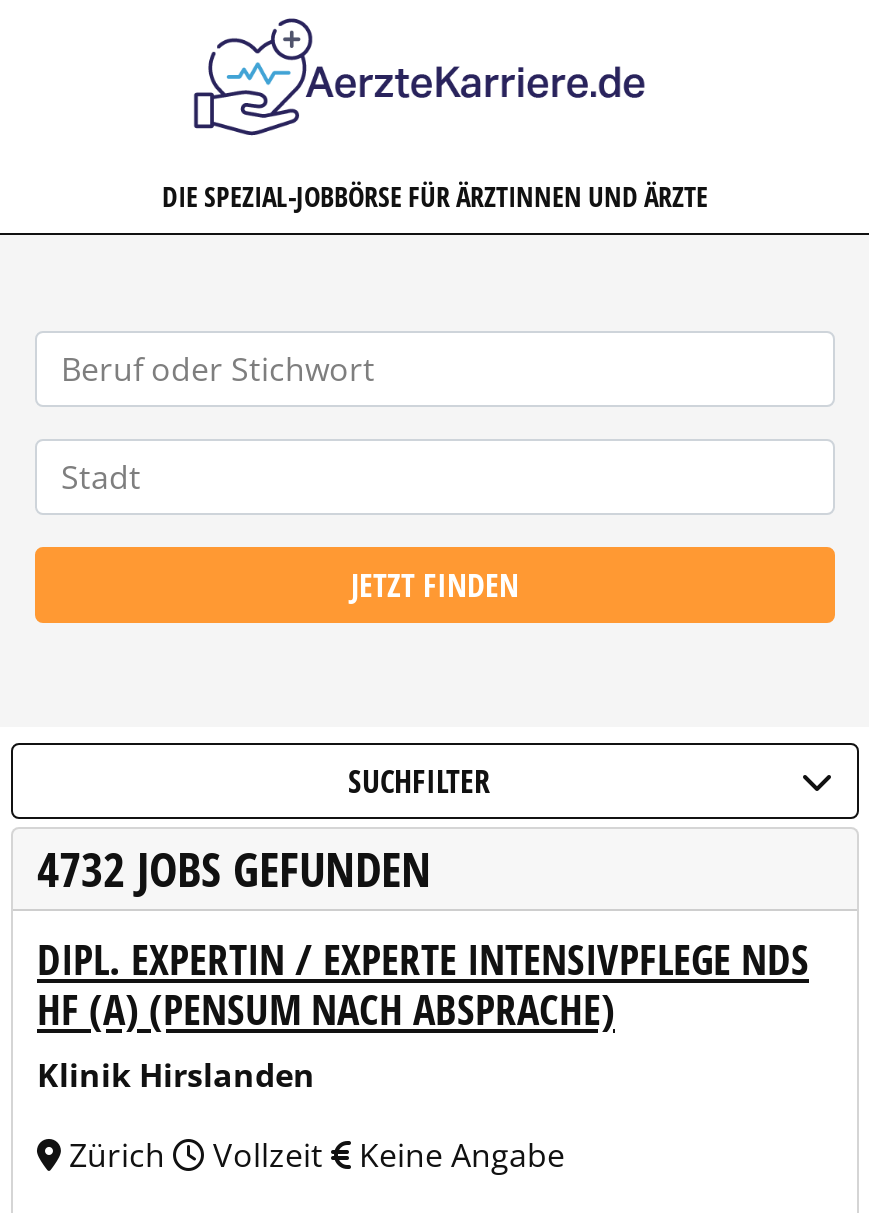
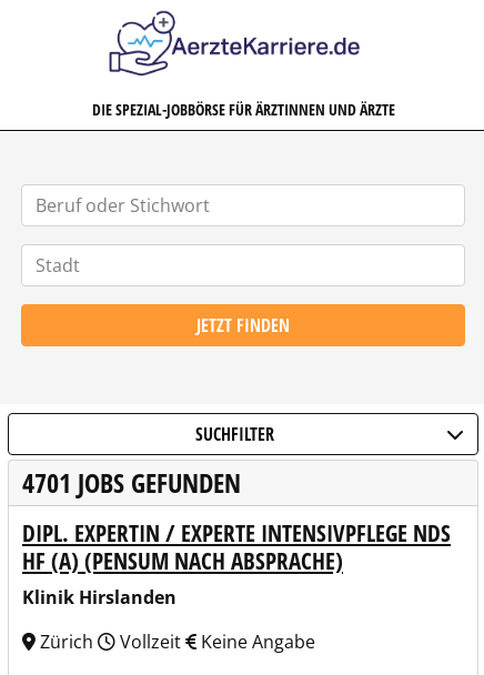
- 4732 JOBS GEFUNDEN
+ 4701 JOBS GEFUNDEN
